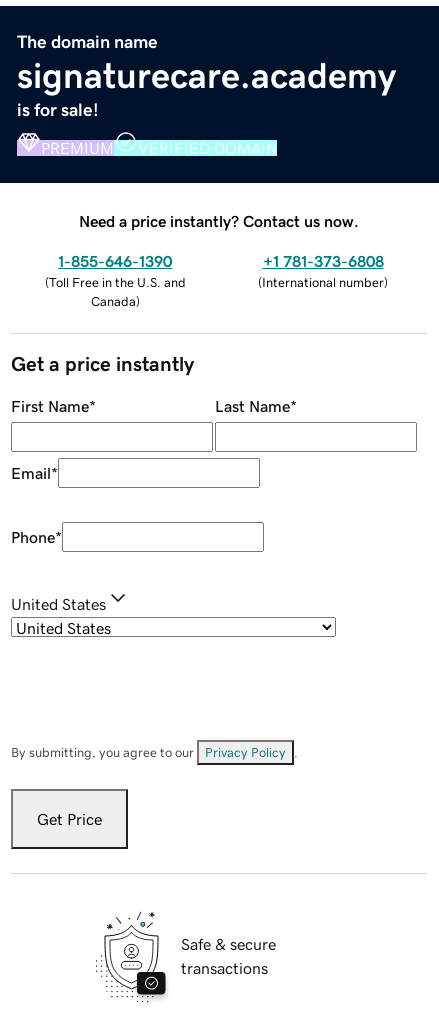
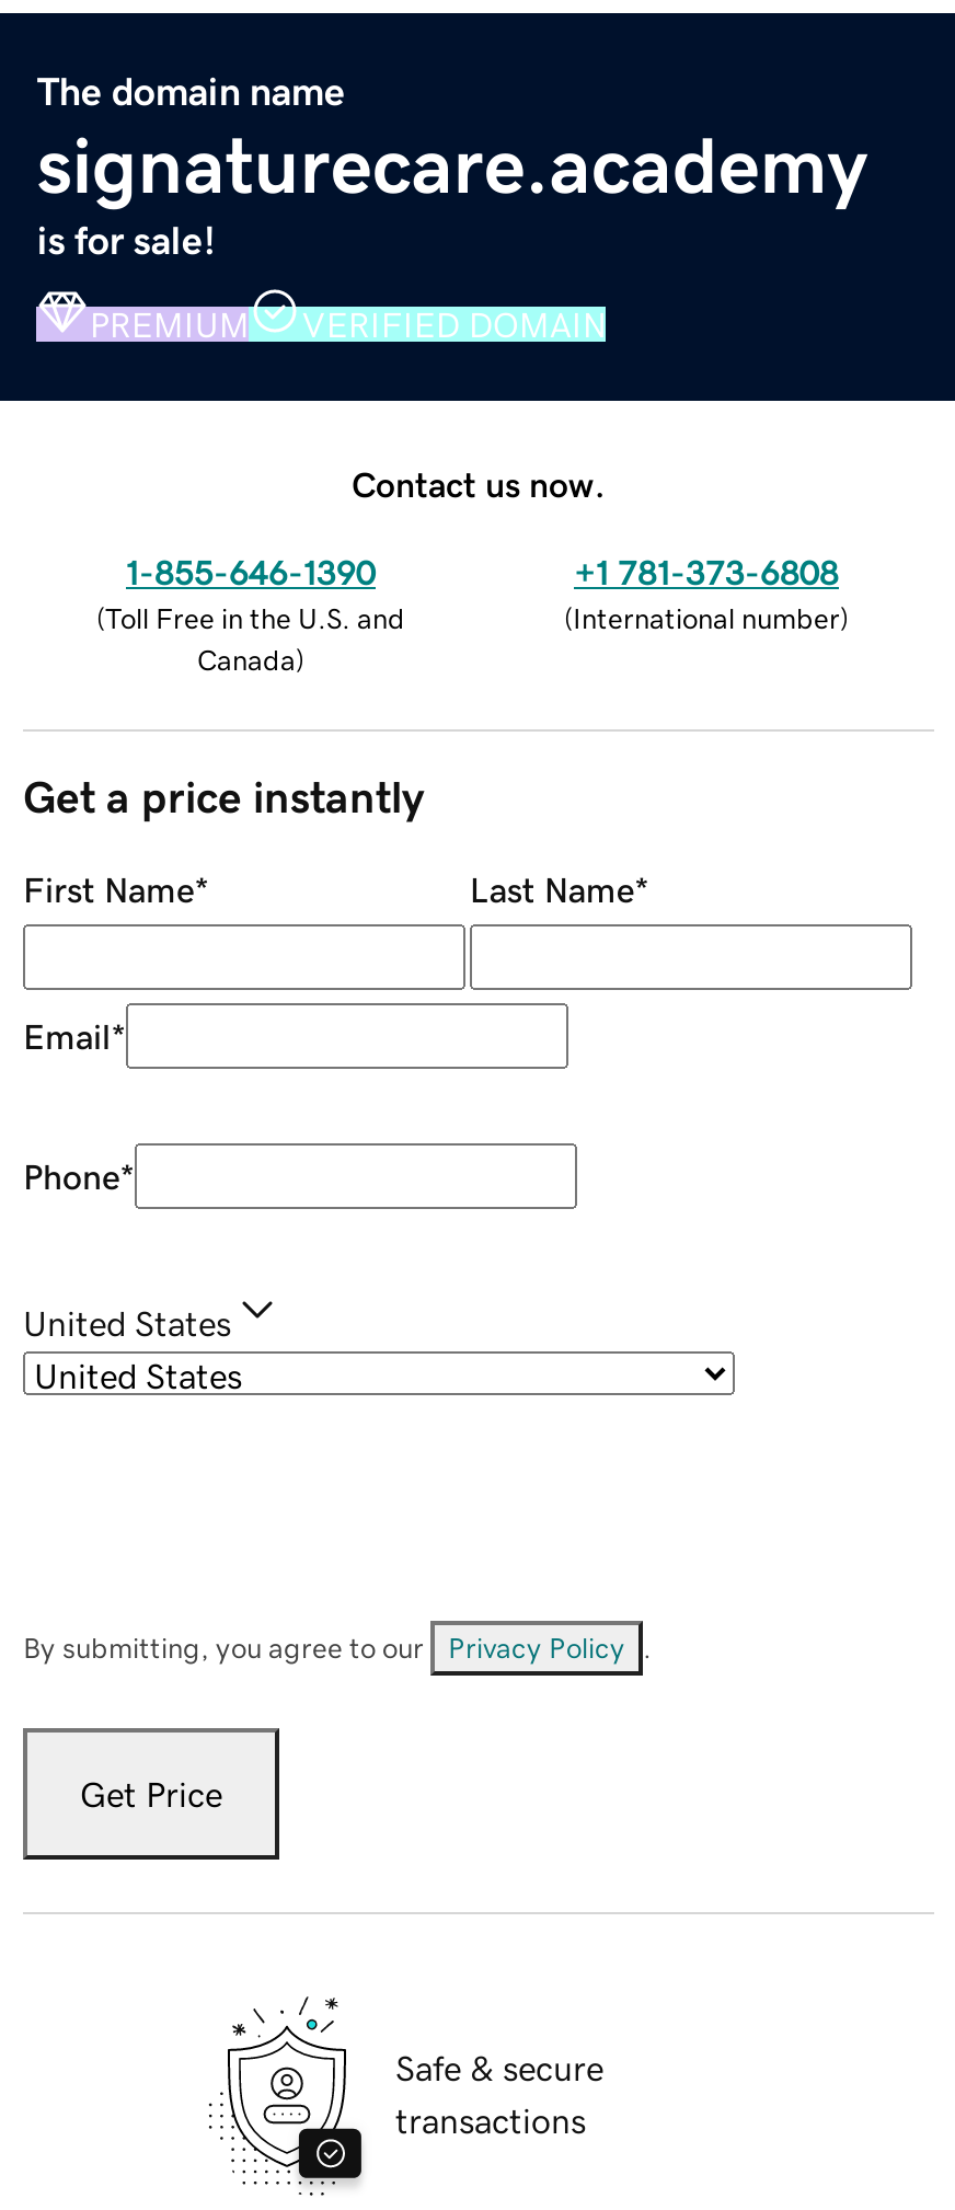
- Need a price instantly? Contact us now.
+ Contact us now.
